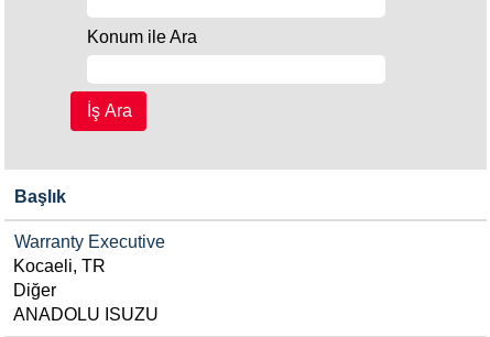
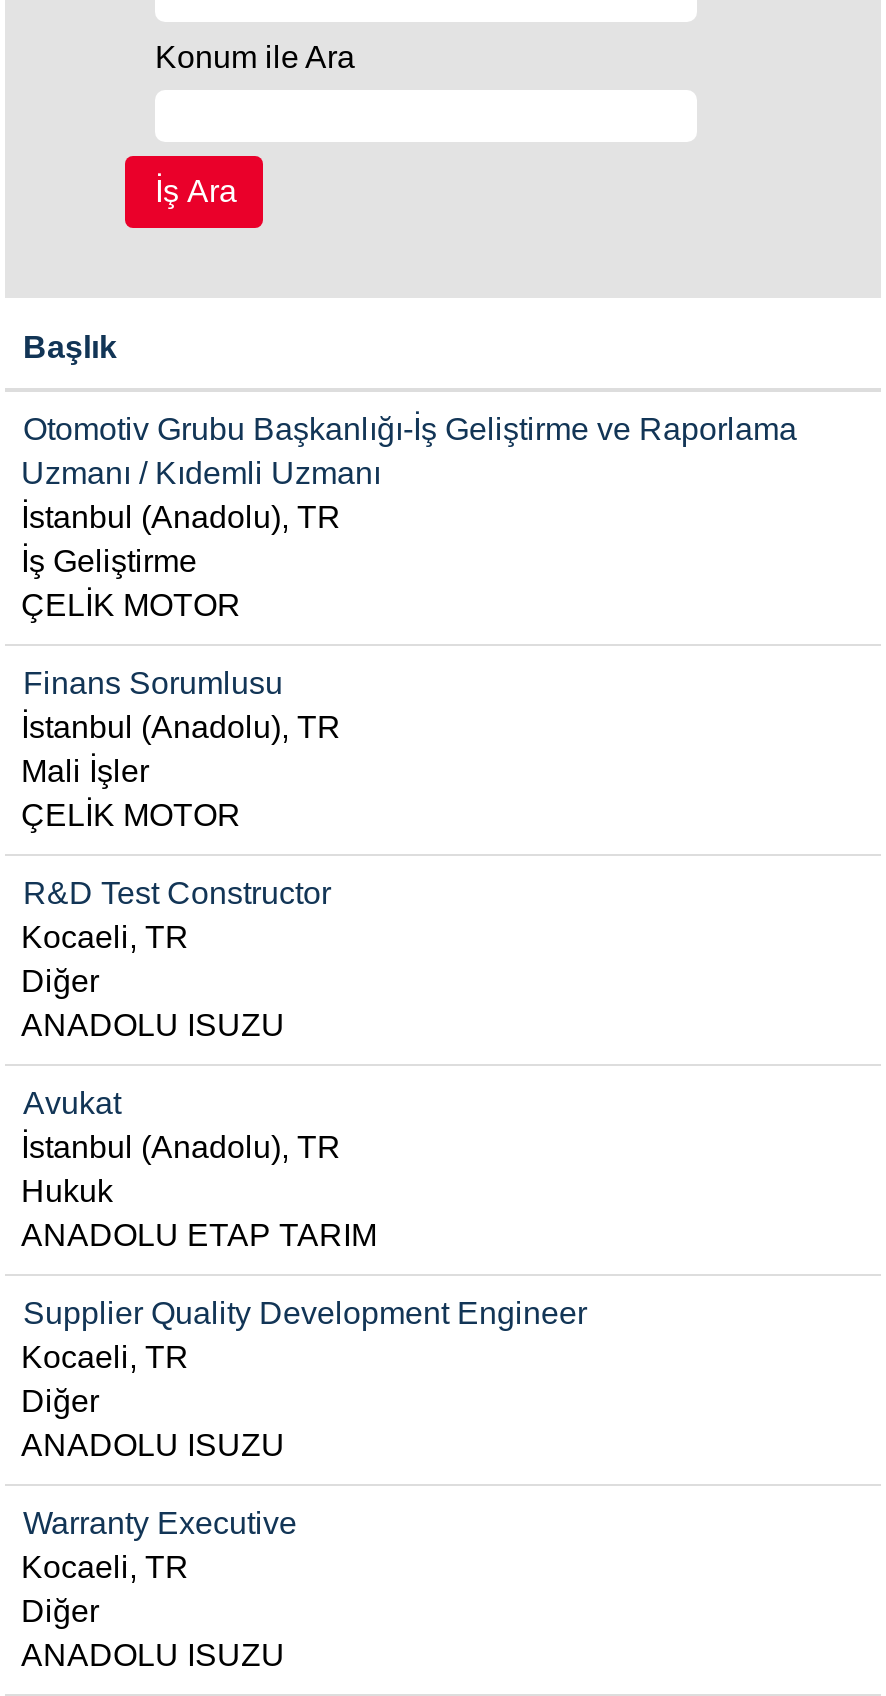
+ Otomotiv Grubu Başkanlığı-İş Geliştirme ve Raporlama
+ Uzmanı / Kıdemli Uzmanı
+ İstanbul (Anadolu), TR
+ İş Geliştirme
+ ÇELİK MOTOR
+ Finans Sorumlusu
+ İstanbul (Anadolu), TR
+ Mali İşler
+ ÇELİK MOTOR
+ R&D Test Constructor
+ Kocaeli, TR
+ Diğer
+ ANADOLU ISUZU
+ Avukat
+ İstanbul (Anadolu), TR
+ Hukuk
+ ANADOLU ETAP TARIM
+ Supplier Quality Development Engineer
+ Kocaeli, TR
+ Diğer
+ ANADOLU ISUZU
